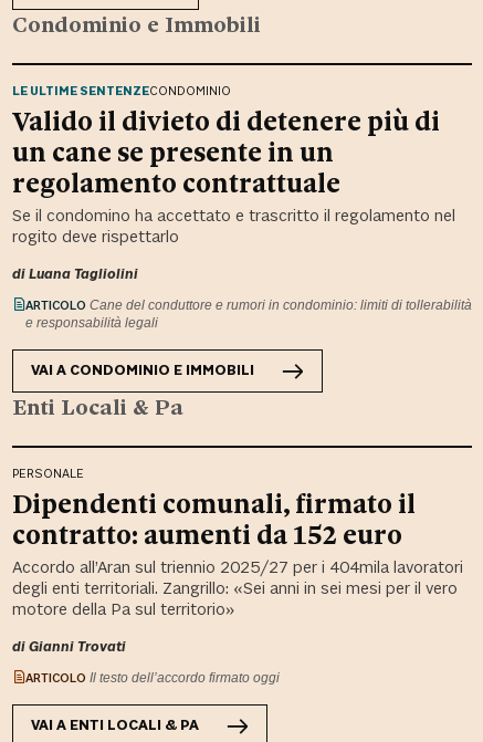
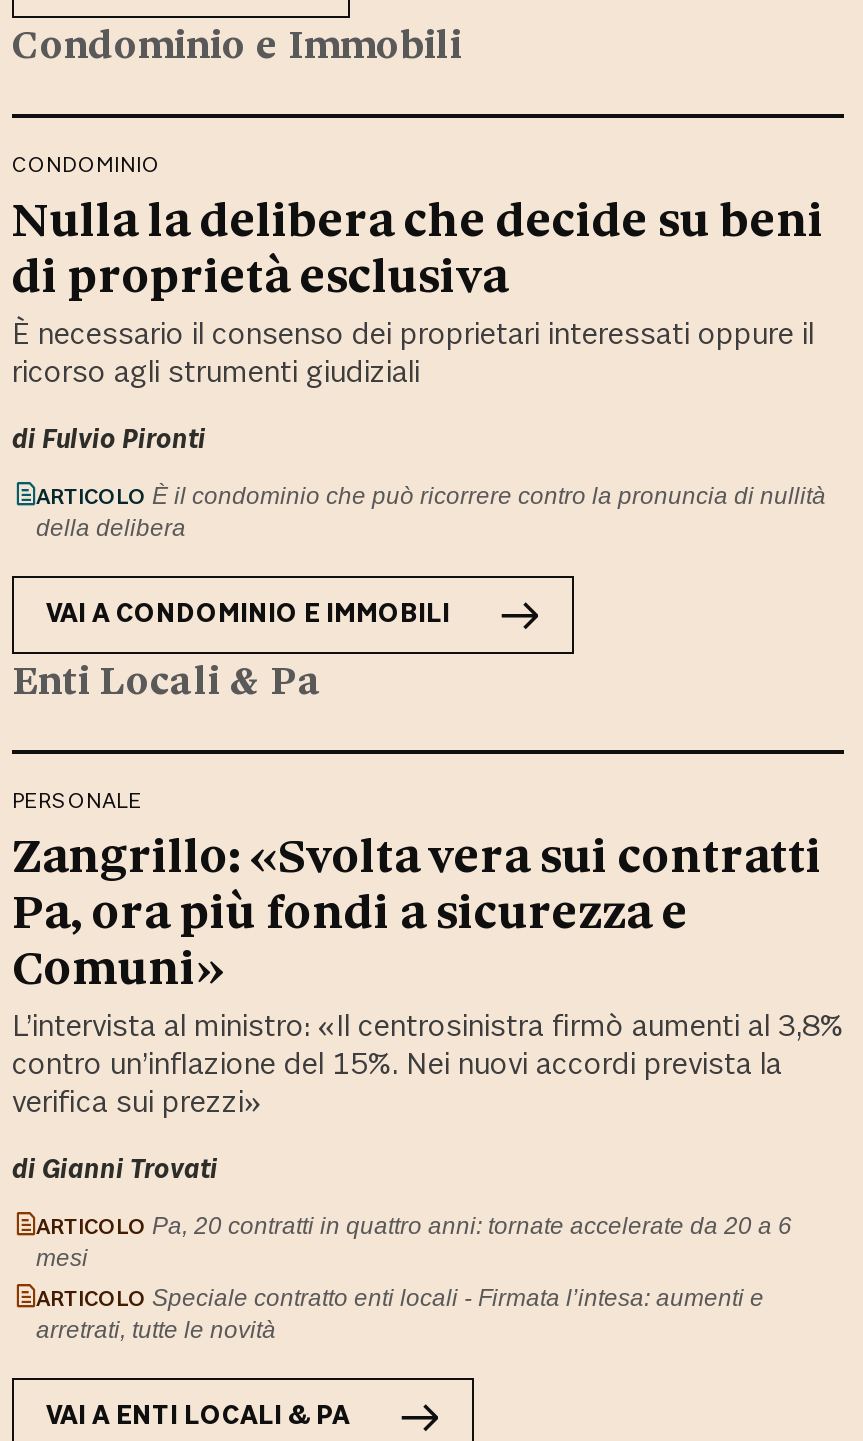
- LE ULTIME SENTENZECONDOMINIO
- Valido il divieto di detenere più di
- un cane se presente in un
- regolamento contrattuale
- Se il condomino ha accettato e trascritto il regolamento nel
- rogito deve rispettarlo
+ CONDOMINIO
+ Nulla la delibera che decide su beni
+ di proprietà esclusiva
+ È necessario il consenso dei proprietari interessati oppure il
+ ricorso agli strumenti giudiziali

- di Luana Tagliolini
+ di Fulvio Pironti

- ARTICOLO Cane del conduttore e rumori in condominio: limiti di tollerabilità
- e responsabilità legali
+ ARTICOLO È il condominio che può ricorrere contro la pronuncia di nullità
+ della delibera

moved up: VAI A CONDOMINIO E IMMOBILI | Enti Locali & Pa | PERSONALE

- Dipendenti comunali, firmato il
- contratto: aumenti da 152 euro
- Accordo all’Aran sul triennio 2025/27 per i 404mila lavoratori
- degli enti territoriali. Zangrillo: «Sei anni in sei mesi per il vero
- motore della Pa sul territorio»
+ Zangrillo: «Svolta vera sui contratti
+ Pa, ora più fondi a sicurezza e
+ Comuni»
+ L’intervista al ministro: «Il centrosinistra firmò aumenti al 3,8%
+ contro un’inflazione del 15%. Nei nuovi accordi prevista la
+ verifica sui prezzi»

- ARTICOLO Il testo dell’accordo firmato oggi
+ ARTICOLO Pa, 20 contratti in quattro anni: tornate accelerate da 20 a 6
+ mesi
+ ARTICOLO Speciale contratto enti locali - Firmata l’intesa: aumenti e
+ arretrati, tutte le novità
